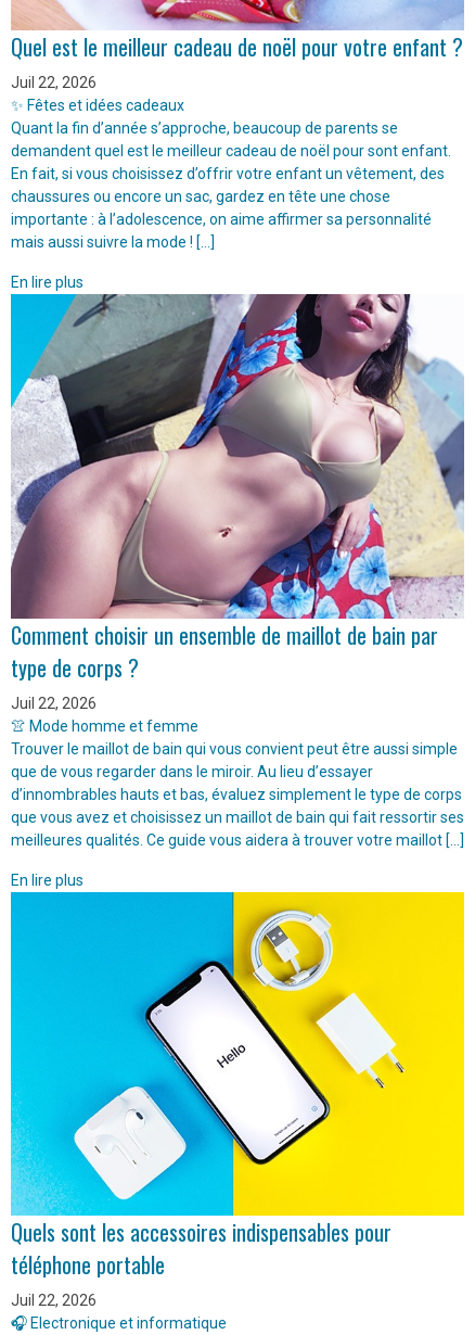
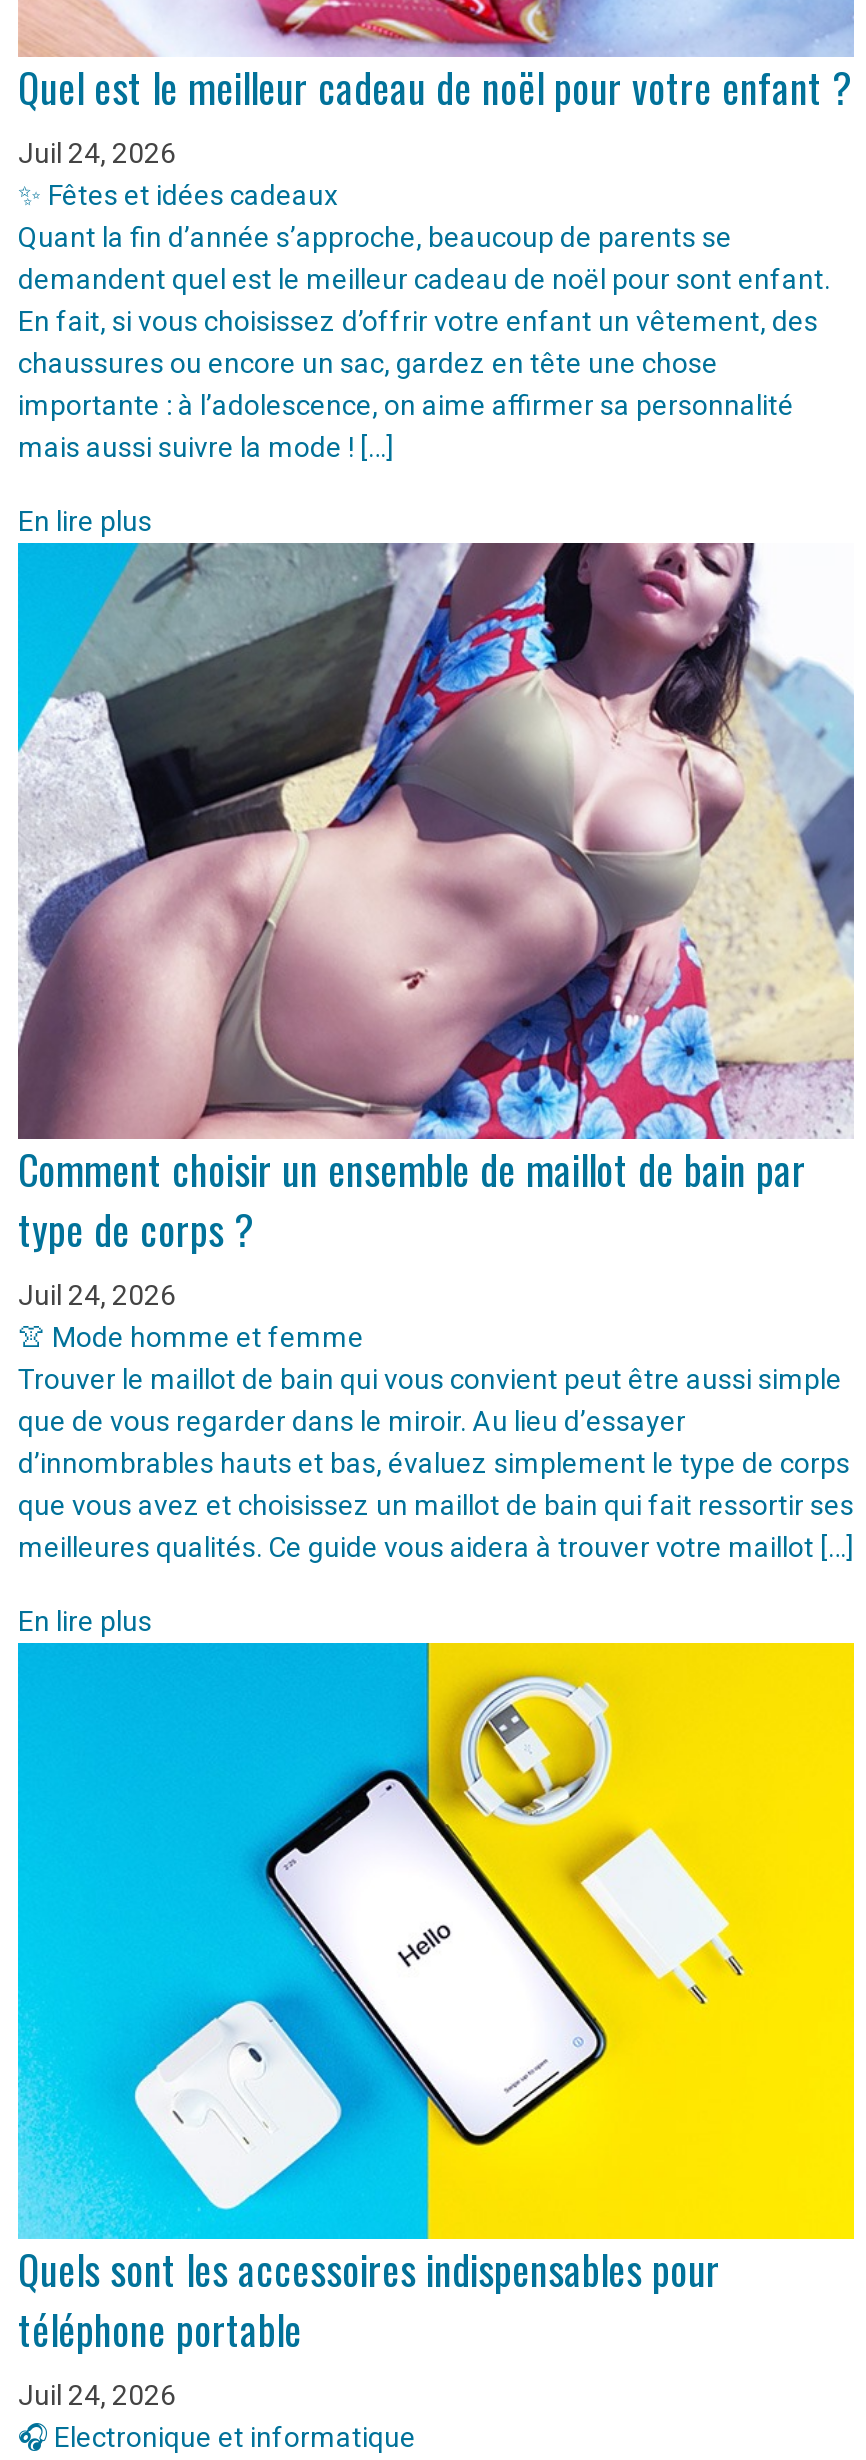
- Juil 22, 2026
+ Juil 24, 2026

- Juil 22, 2026
+ Juil 24, 2026

- Juil 22, 2026
+ Juil 24, 2026
